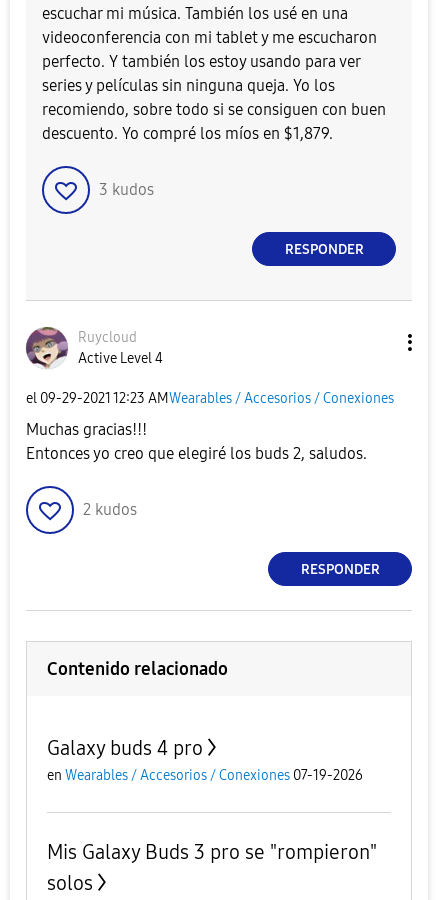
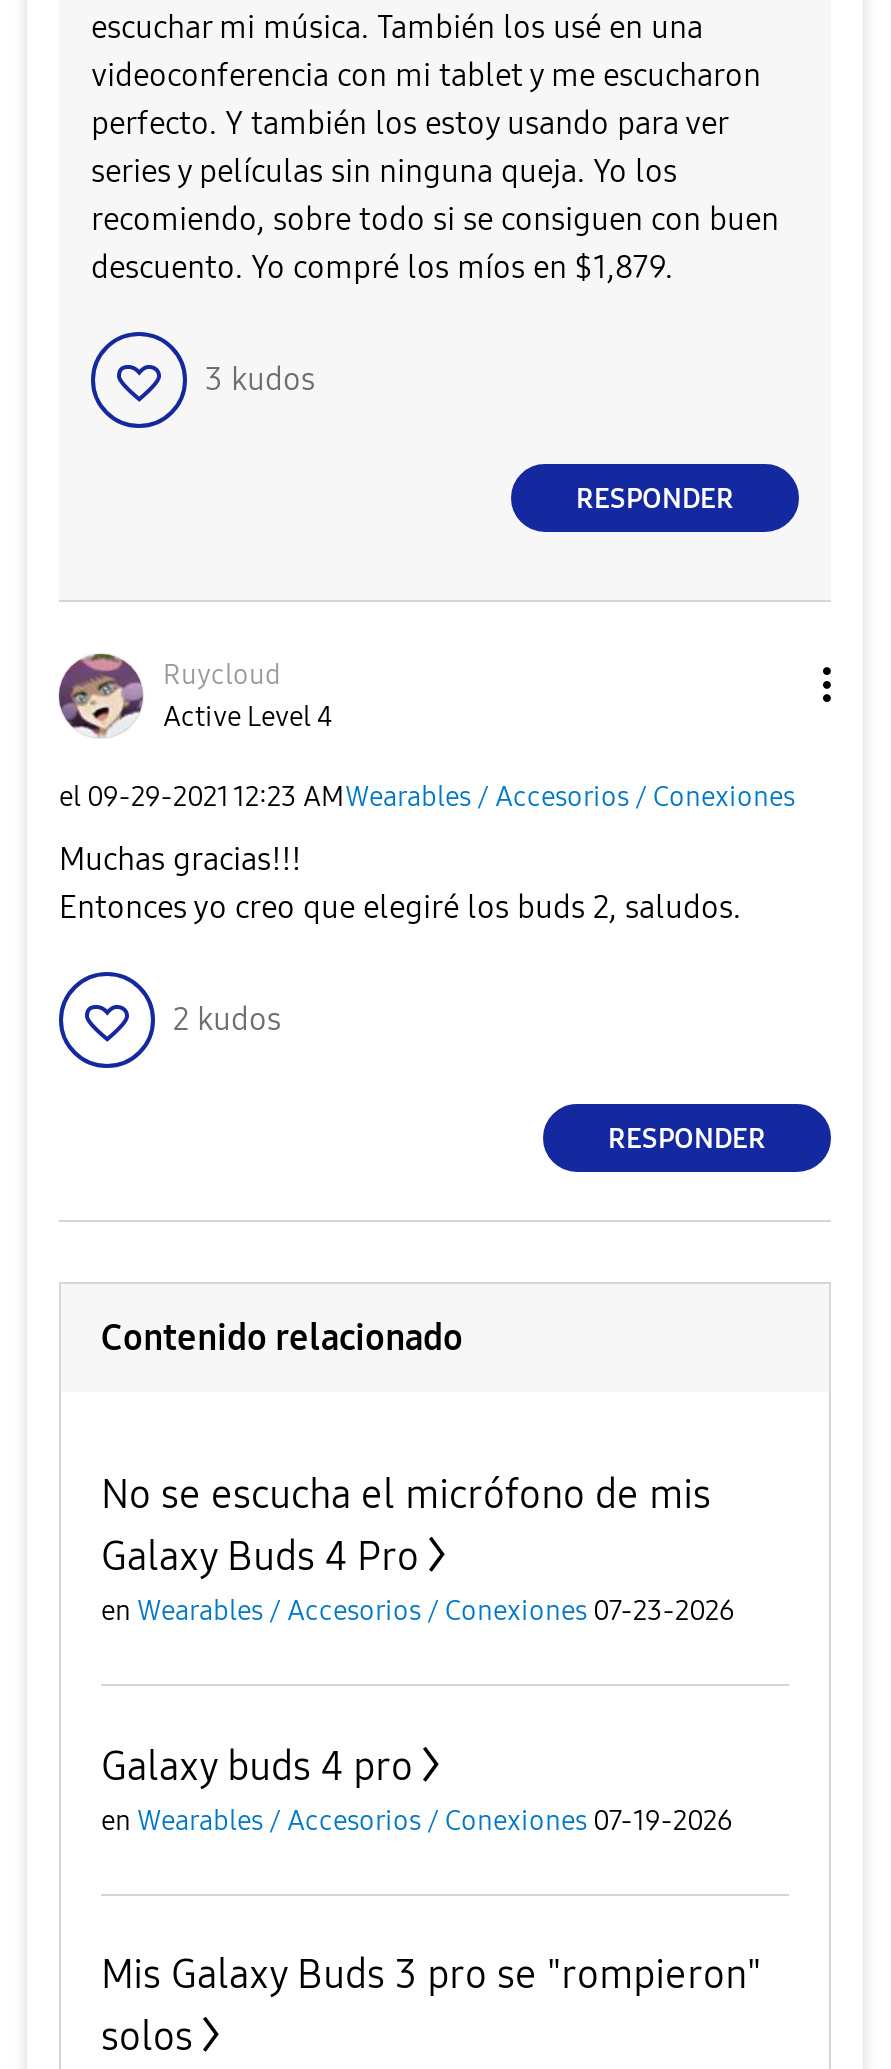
+ No se escucha el micrófono de mis
+ Galaxy Buds 4 Pro
+ en Wearables / Accesorios / Conexiones 07-23-2026
